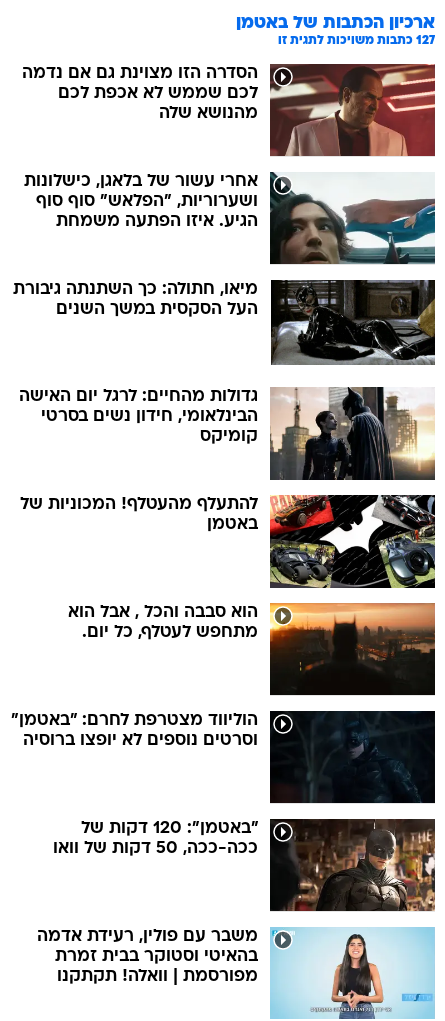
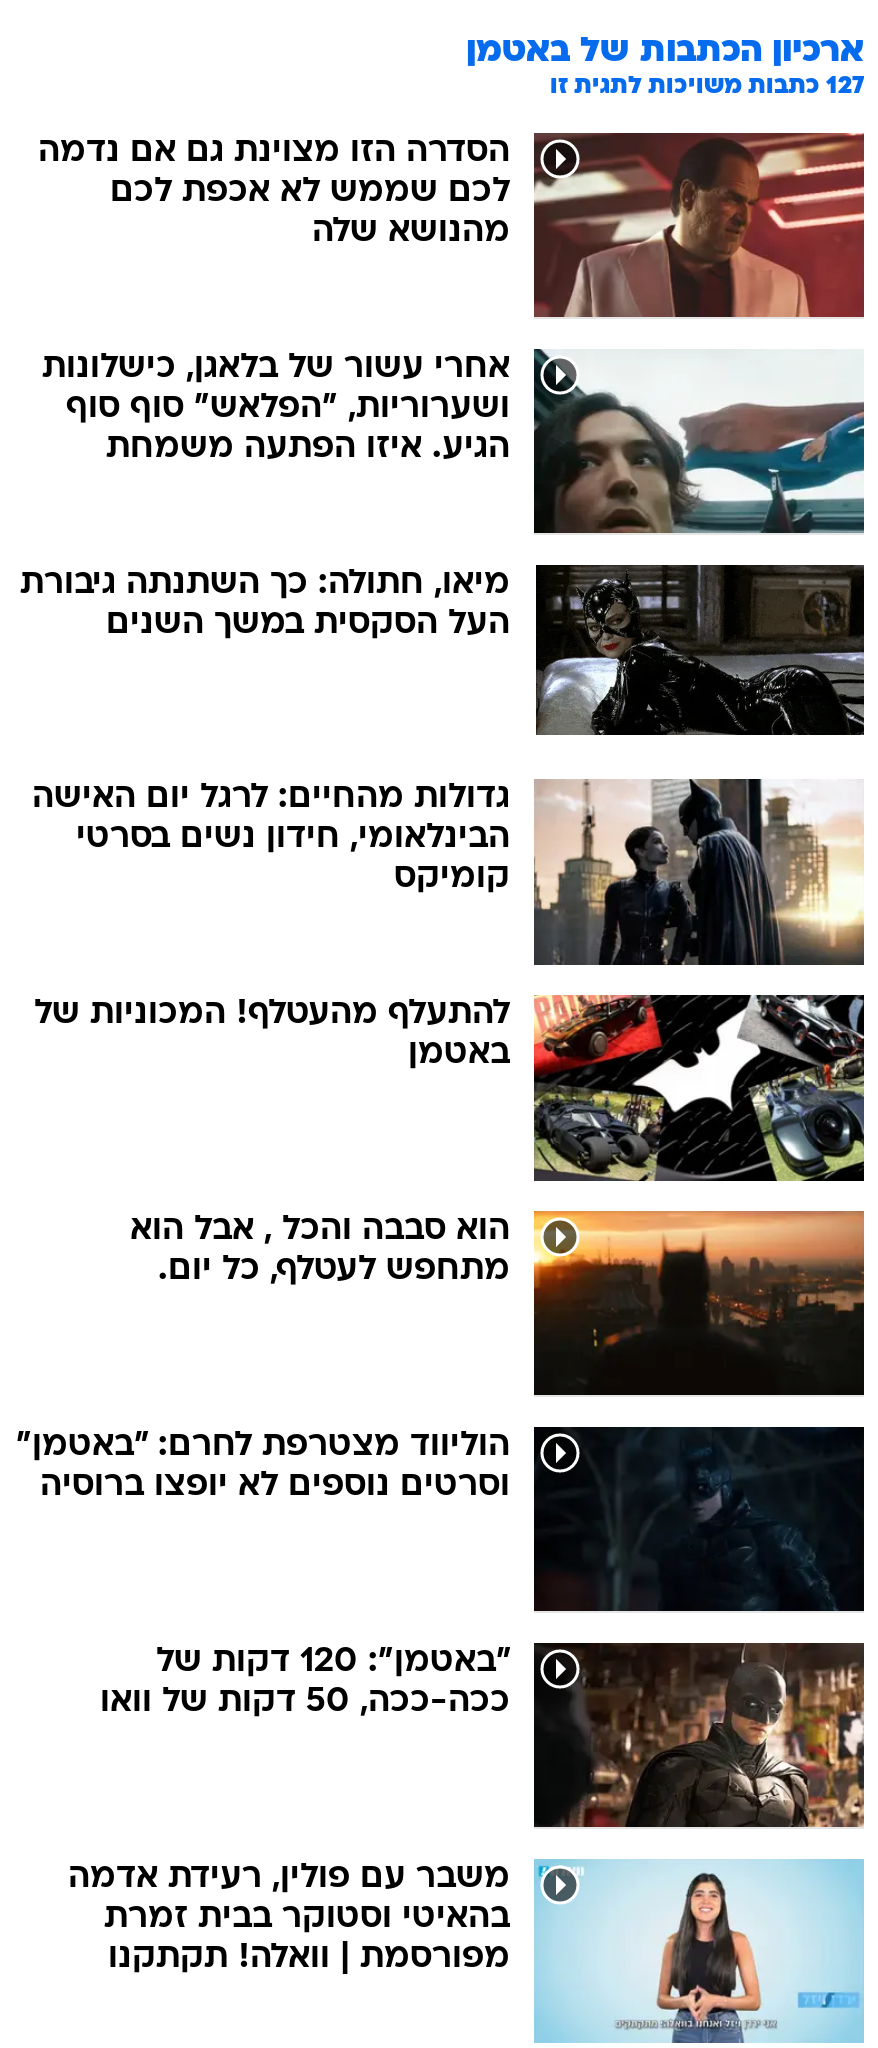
- [image]
+ [image]
